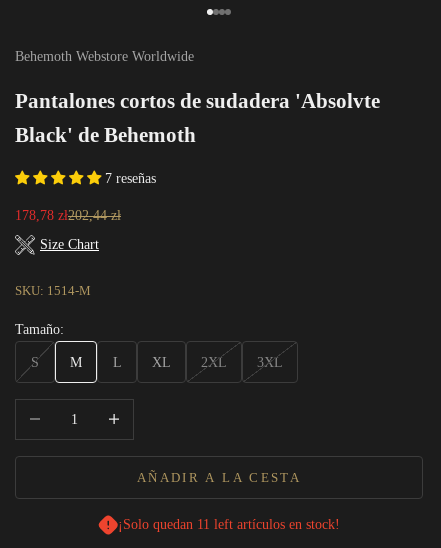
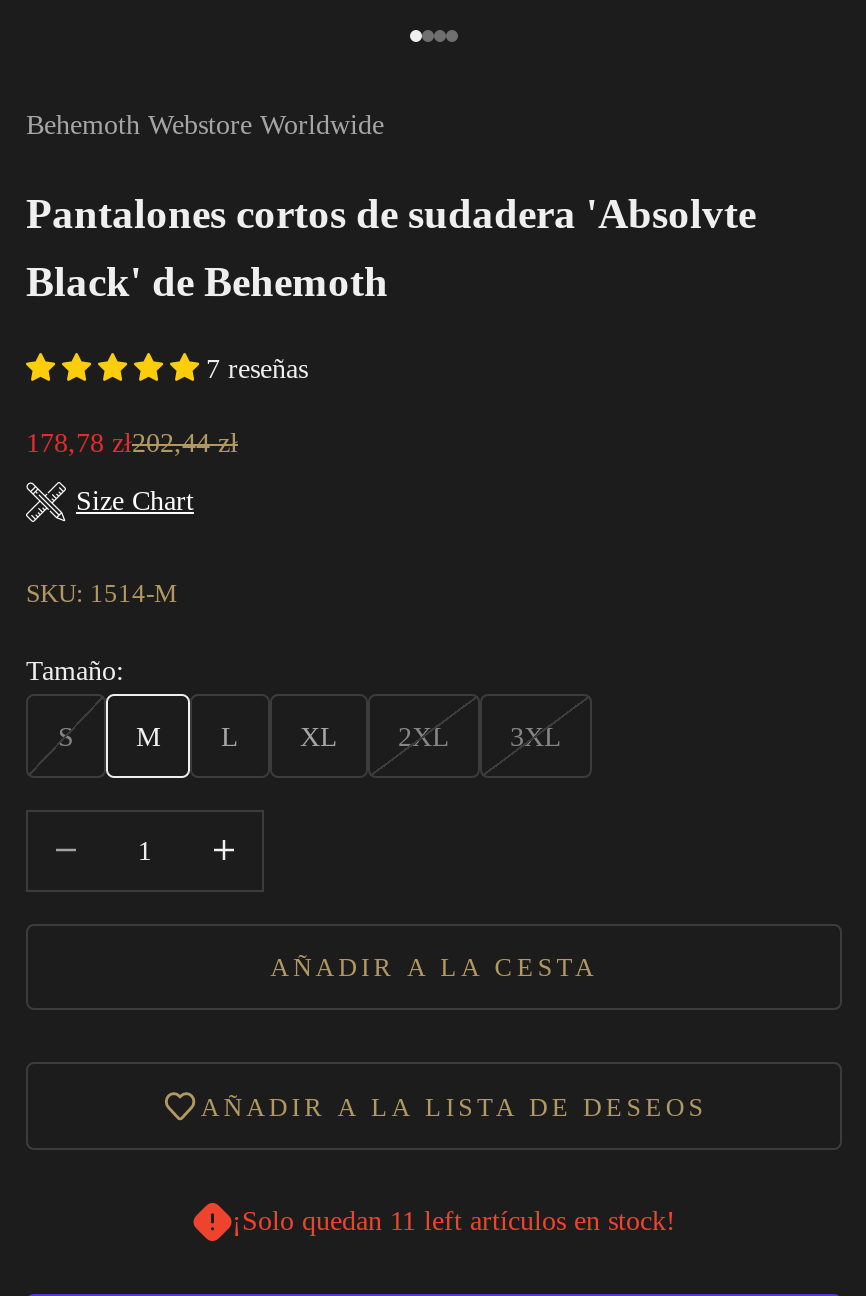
+ AÑADIR A LA LISTA DE DESEOS
